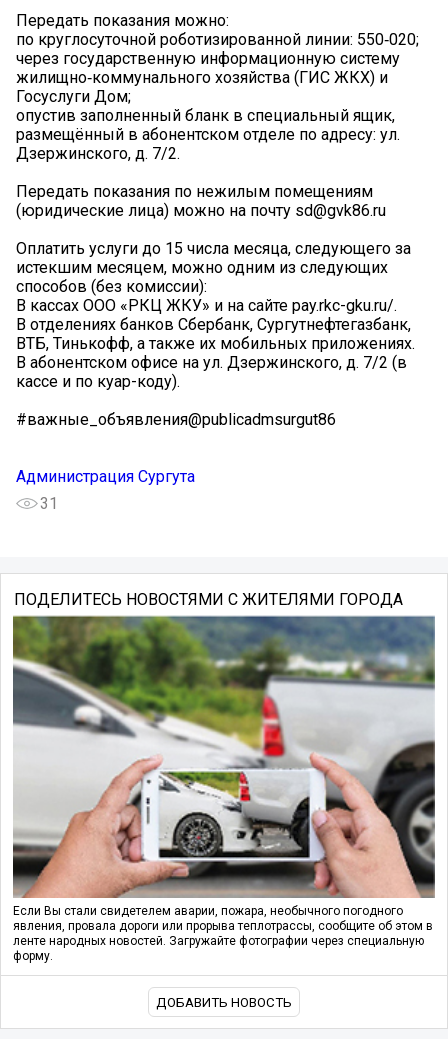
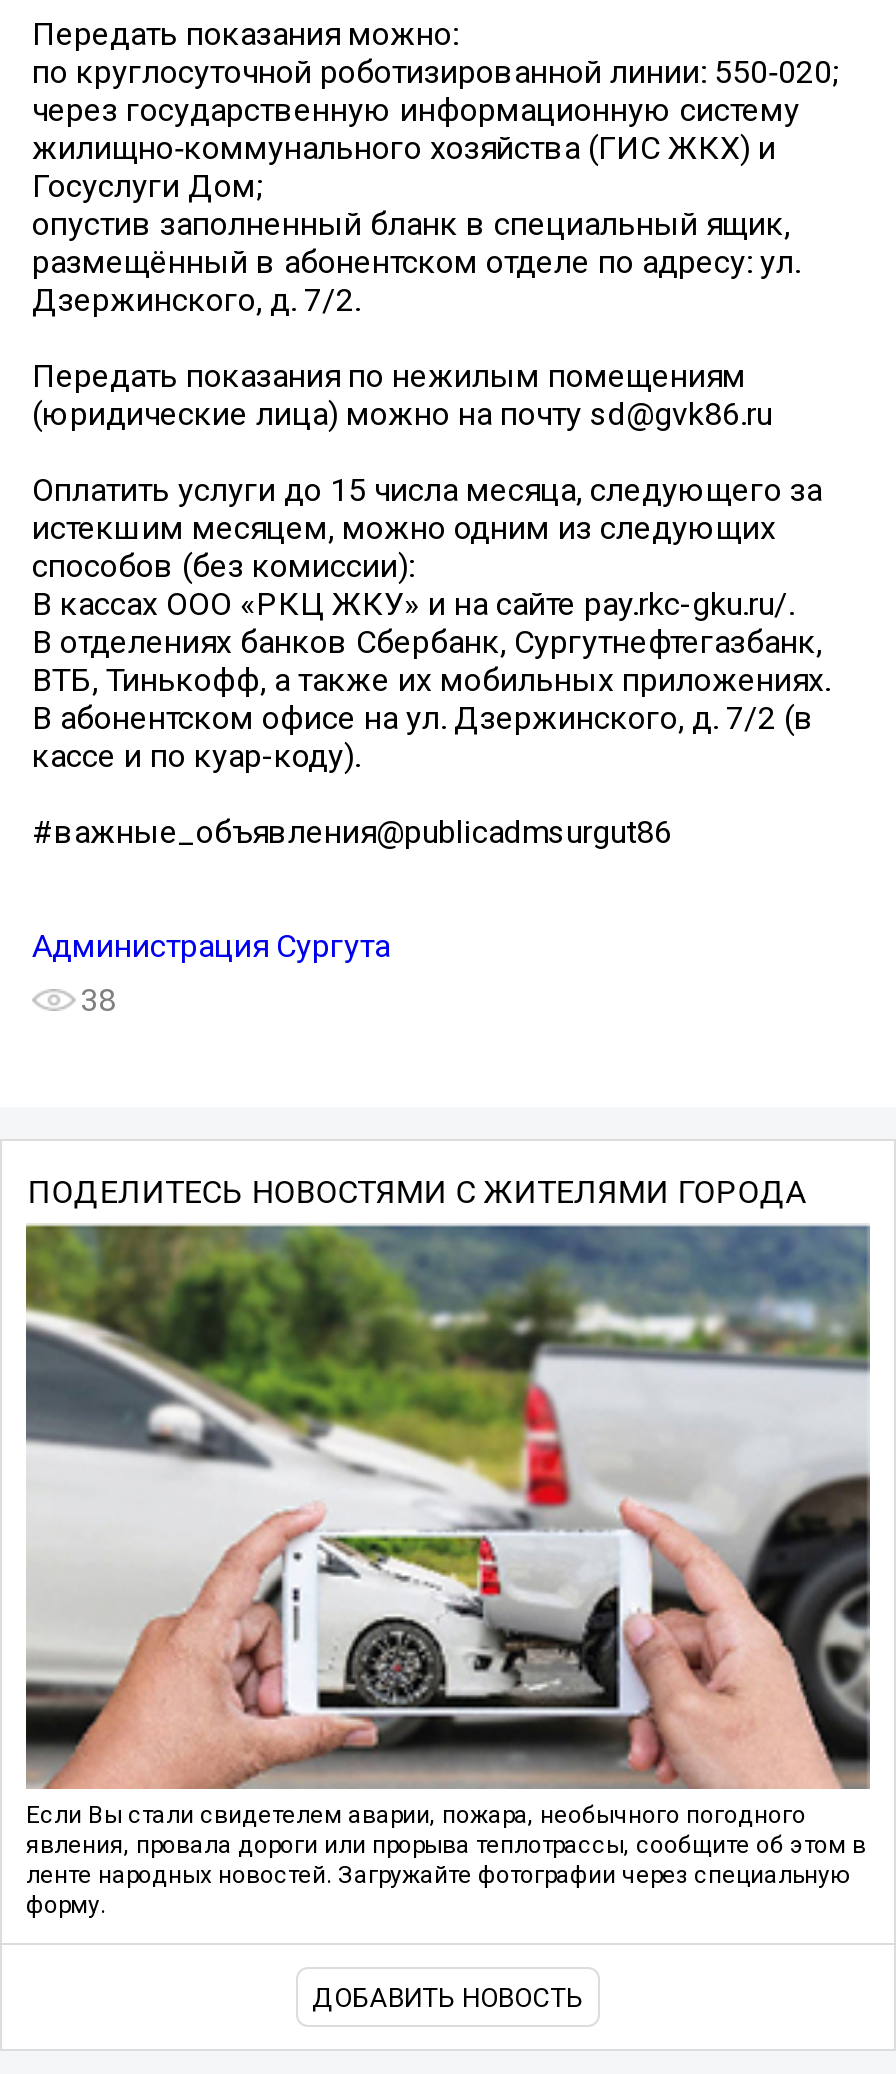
- 31
+ 38
